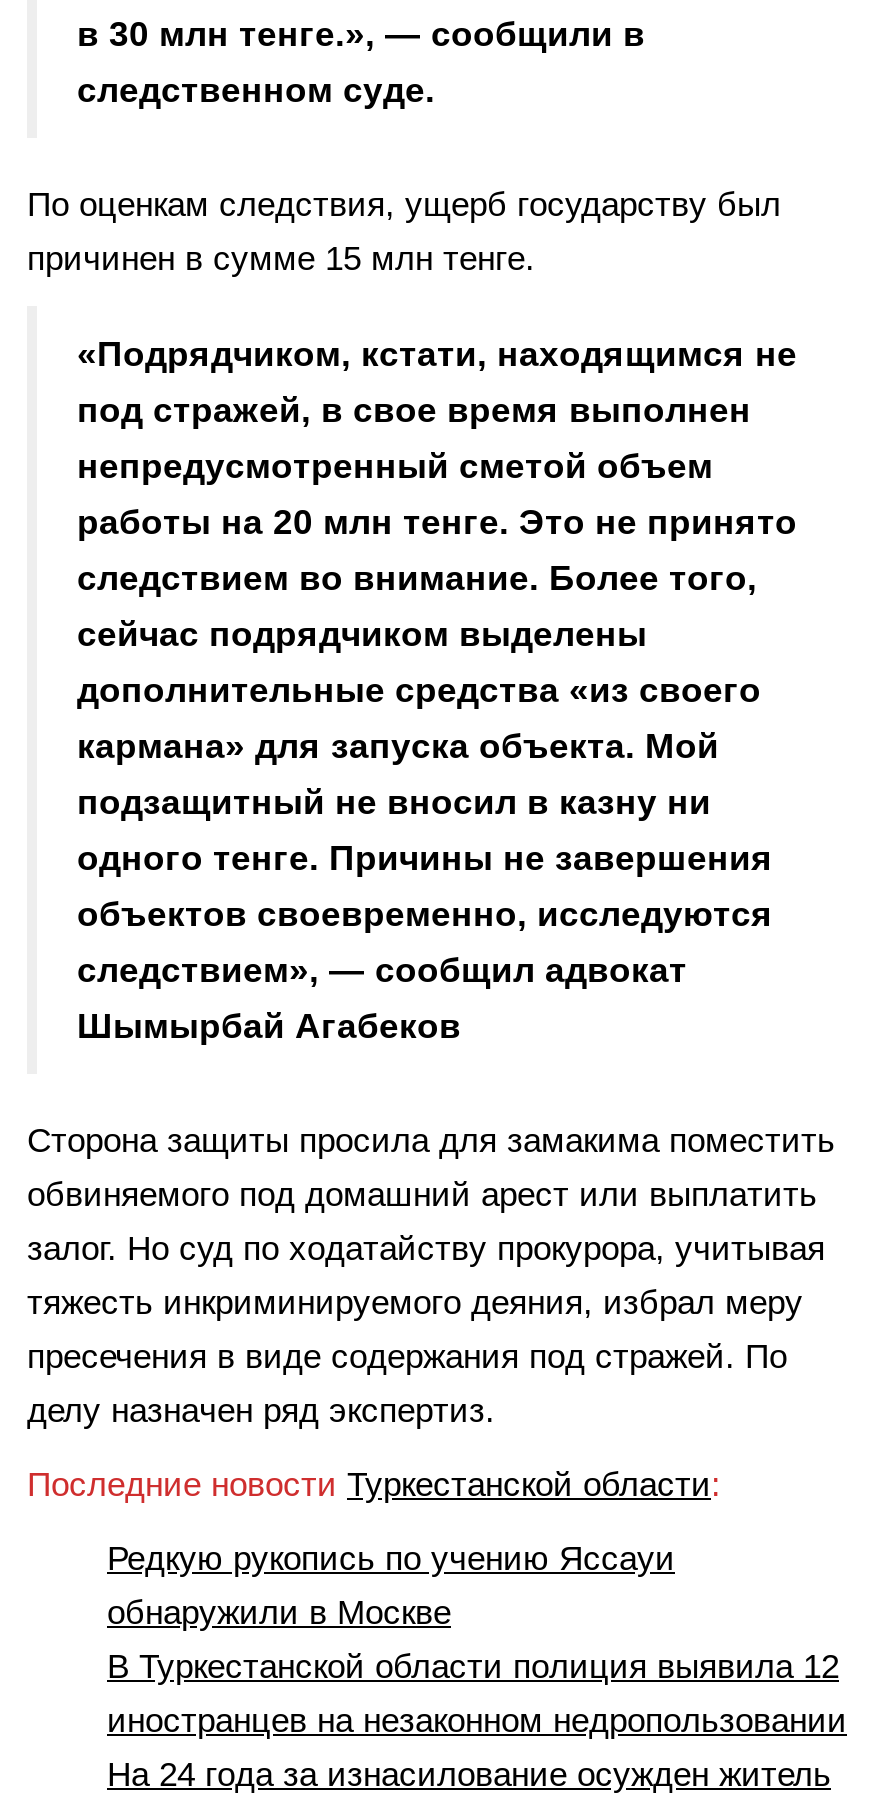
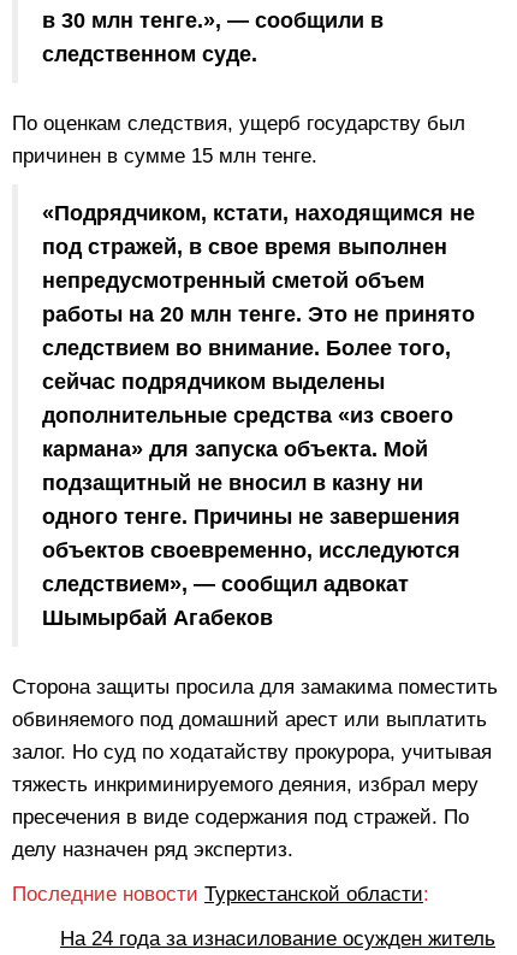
- Редкую рукопись по учению Яссауи
- обнаружили в Москве
- В Туркестанской области полиция выявила 12
- иностранцев на незаконном недропользовании
